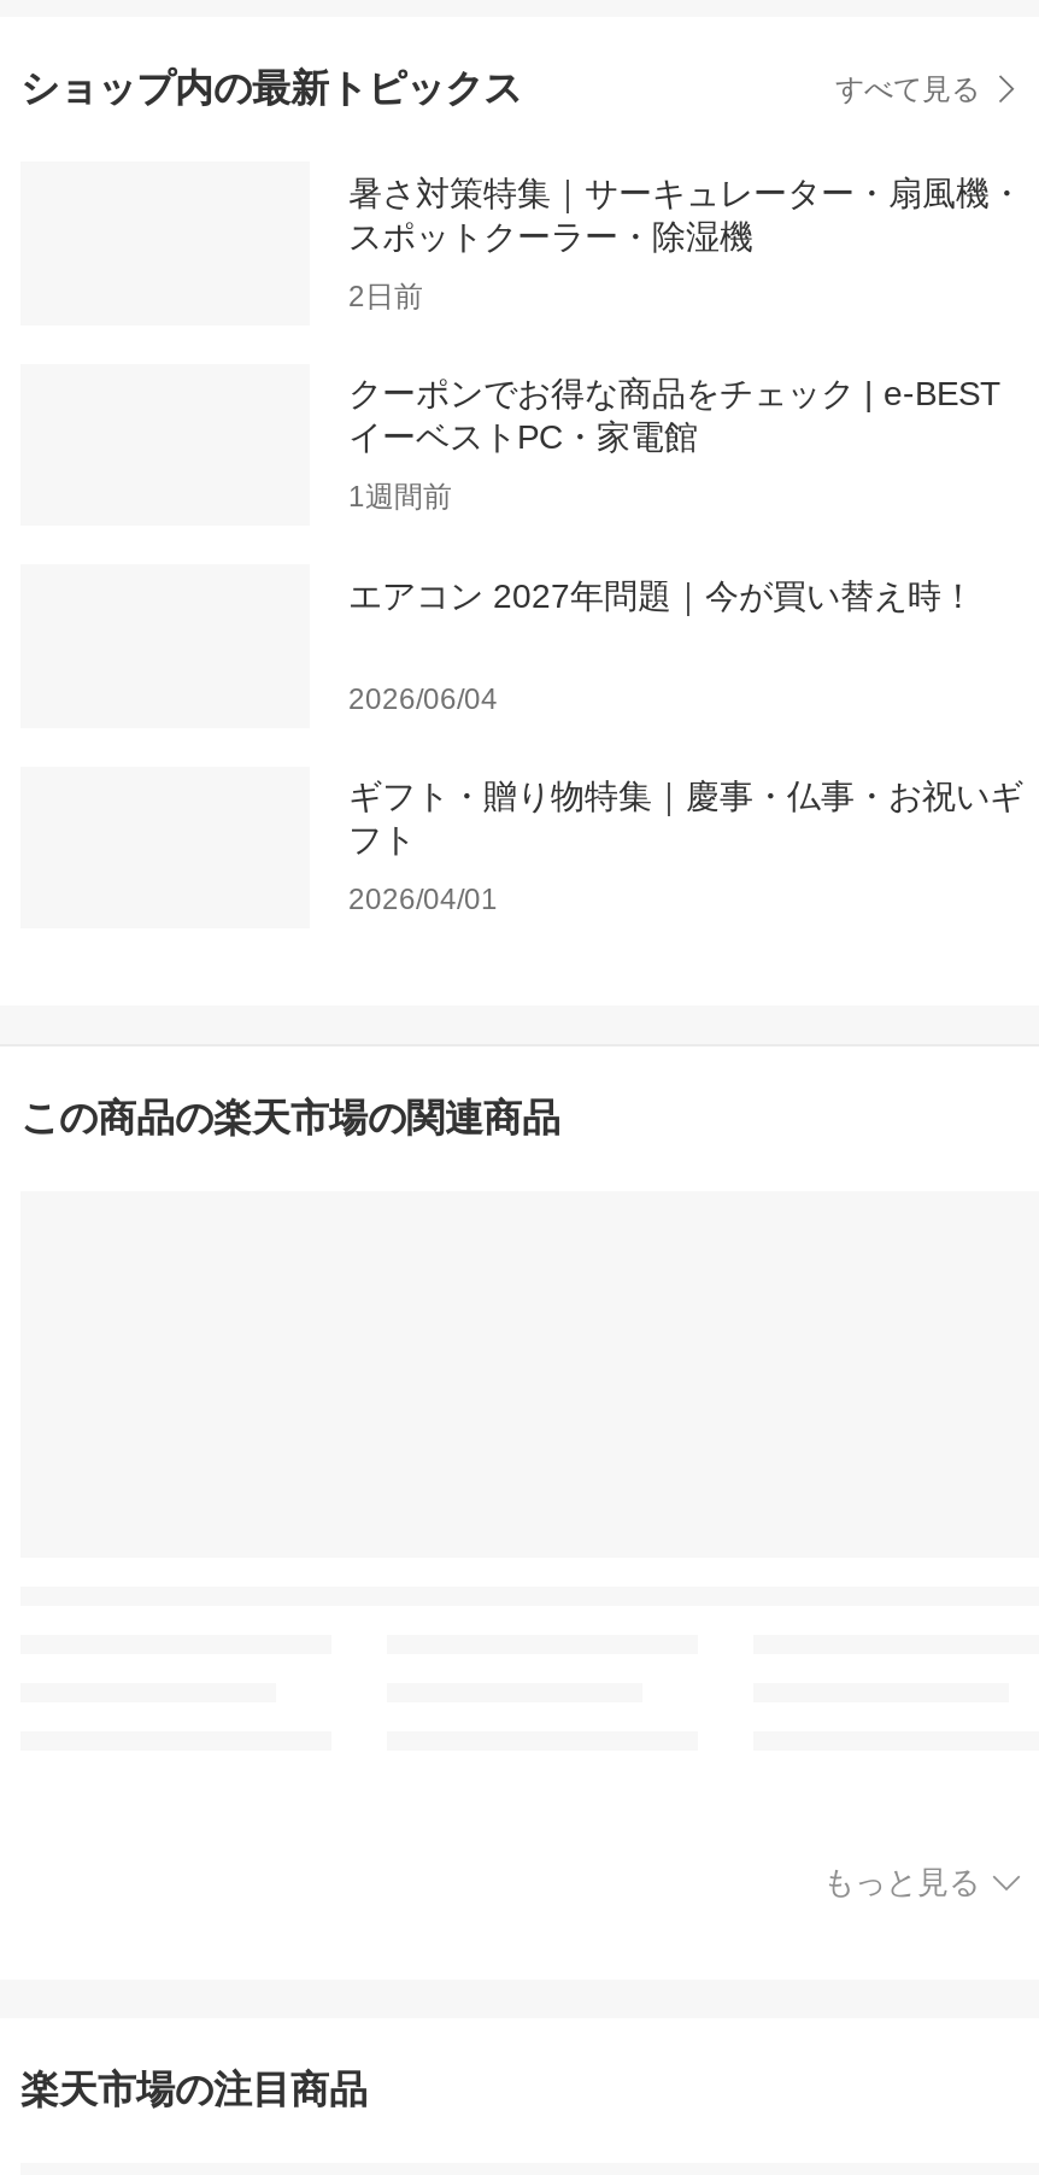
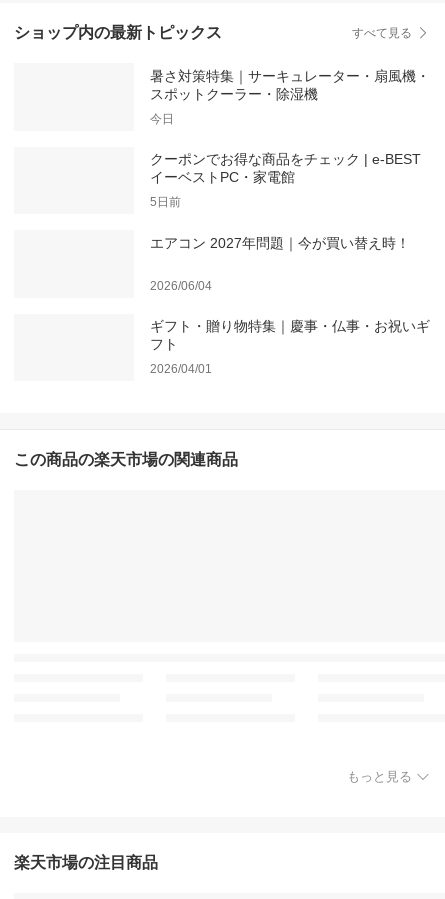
- 2日前
+ 今日

- 1週間前
+ 5日前
